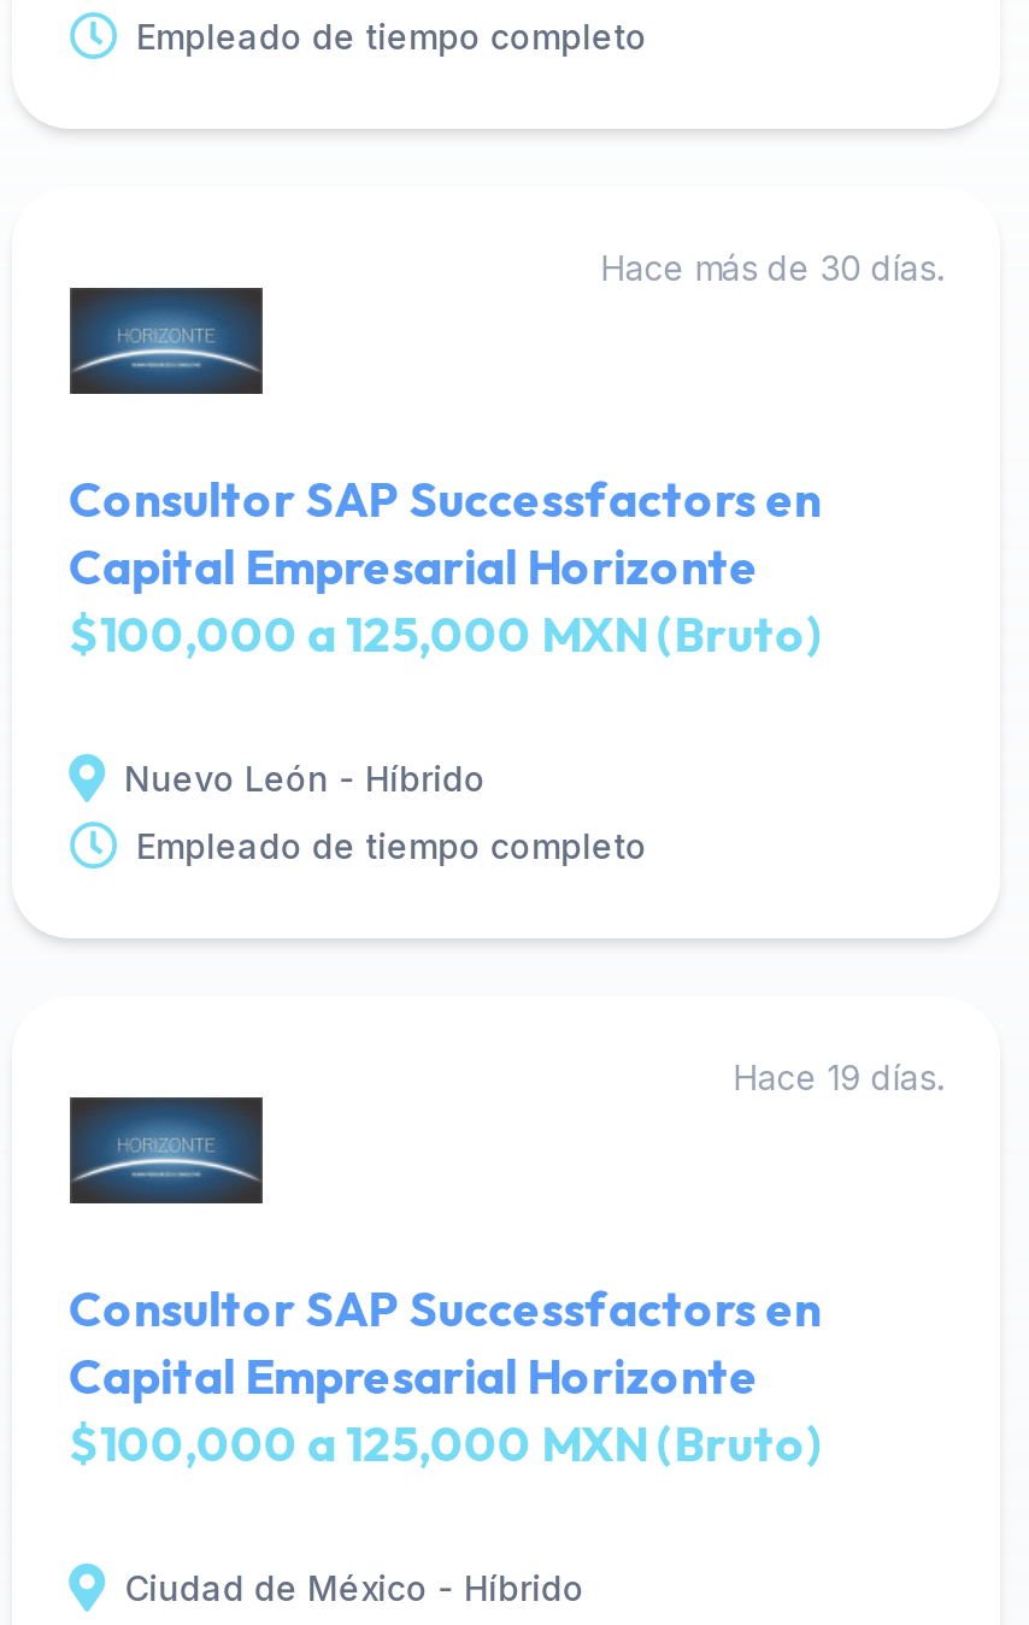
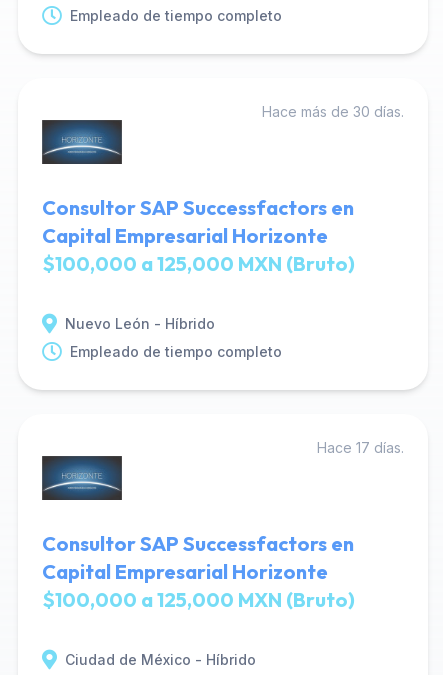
- Hace 19 días.
+ Hace 17 días.
